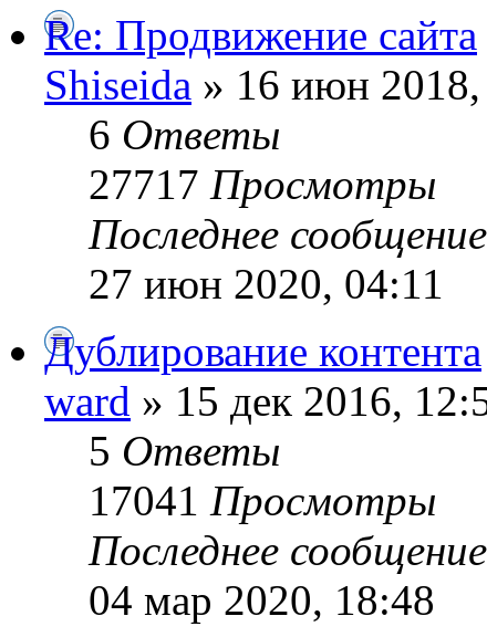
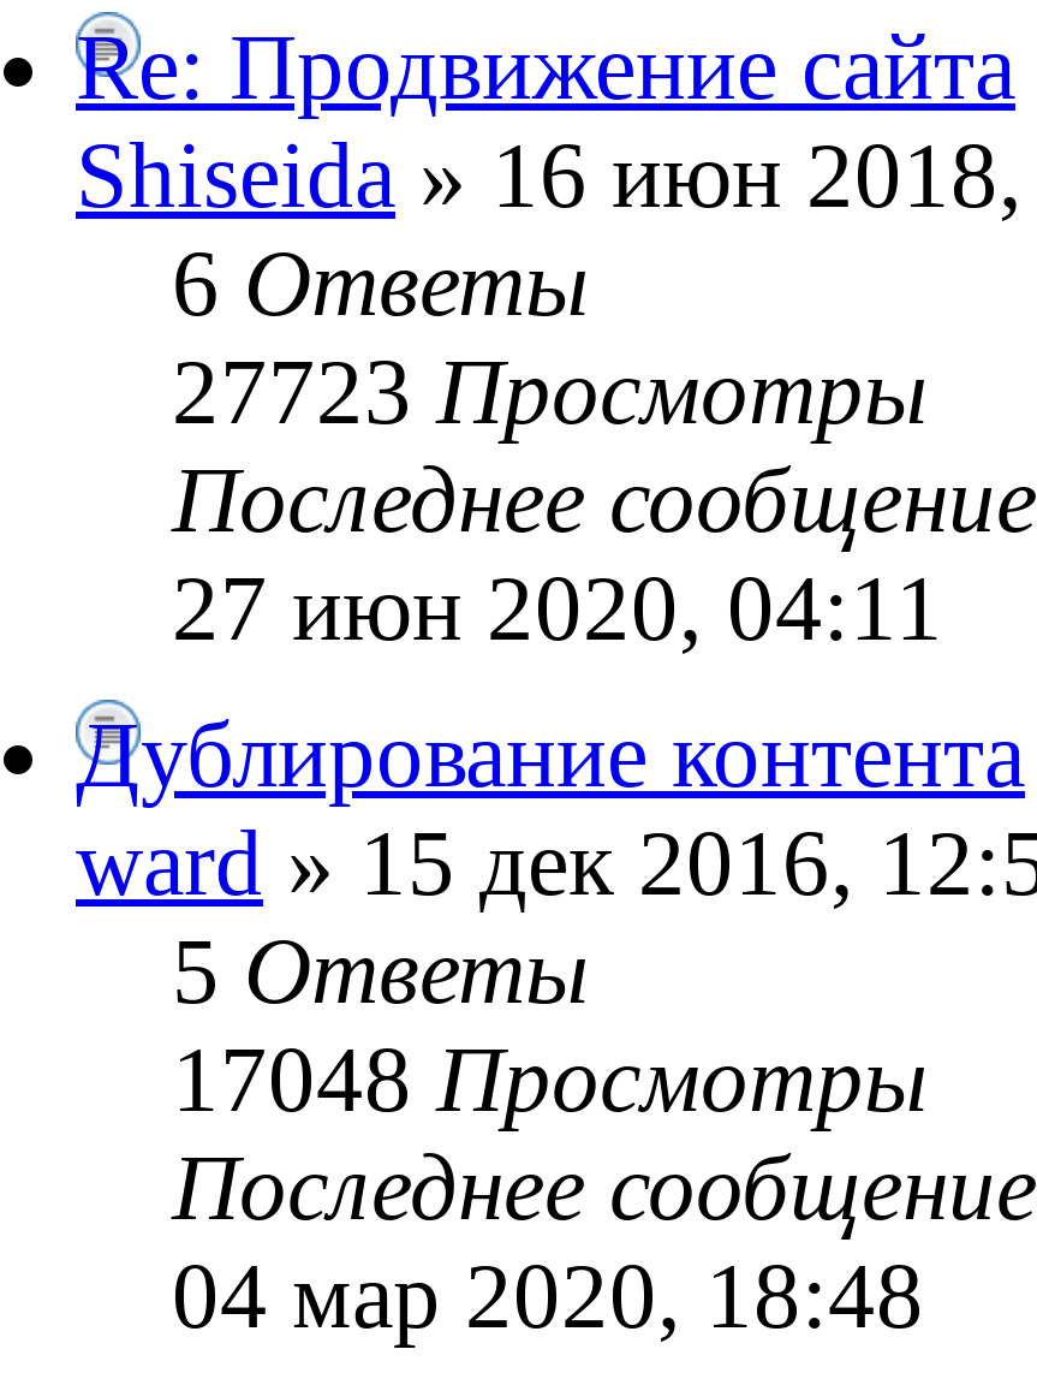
- 27717 Просмотры
+ 27723 Просмотры

- 17041 Просмотры
+ 17048 Просмотры
